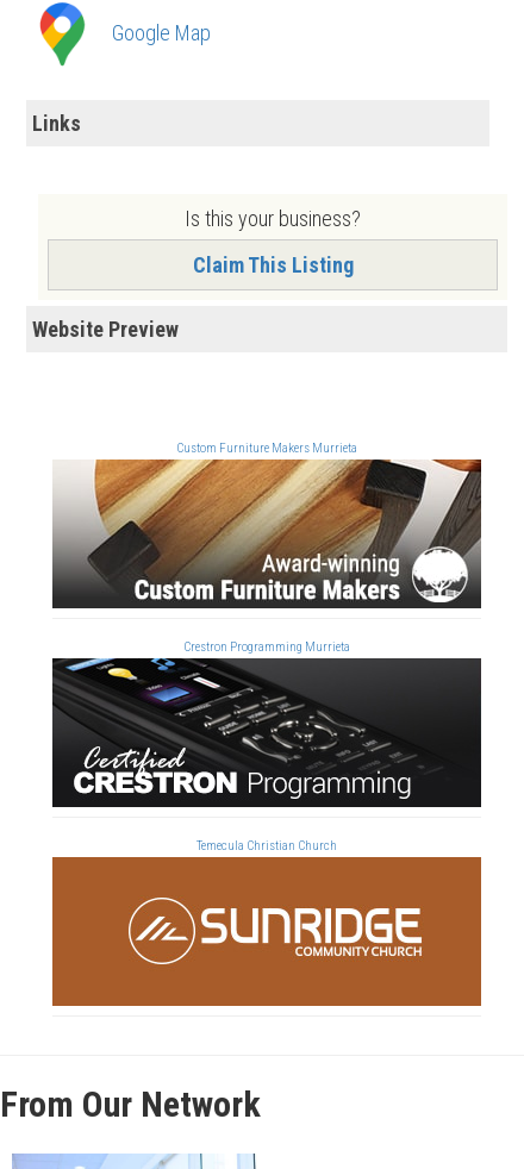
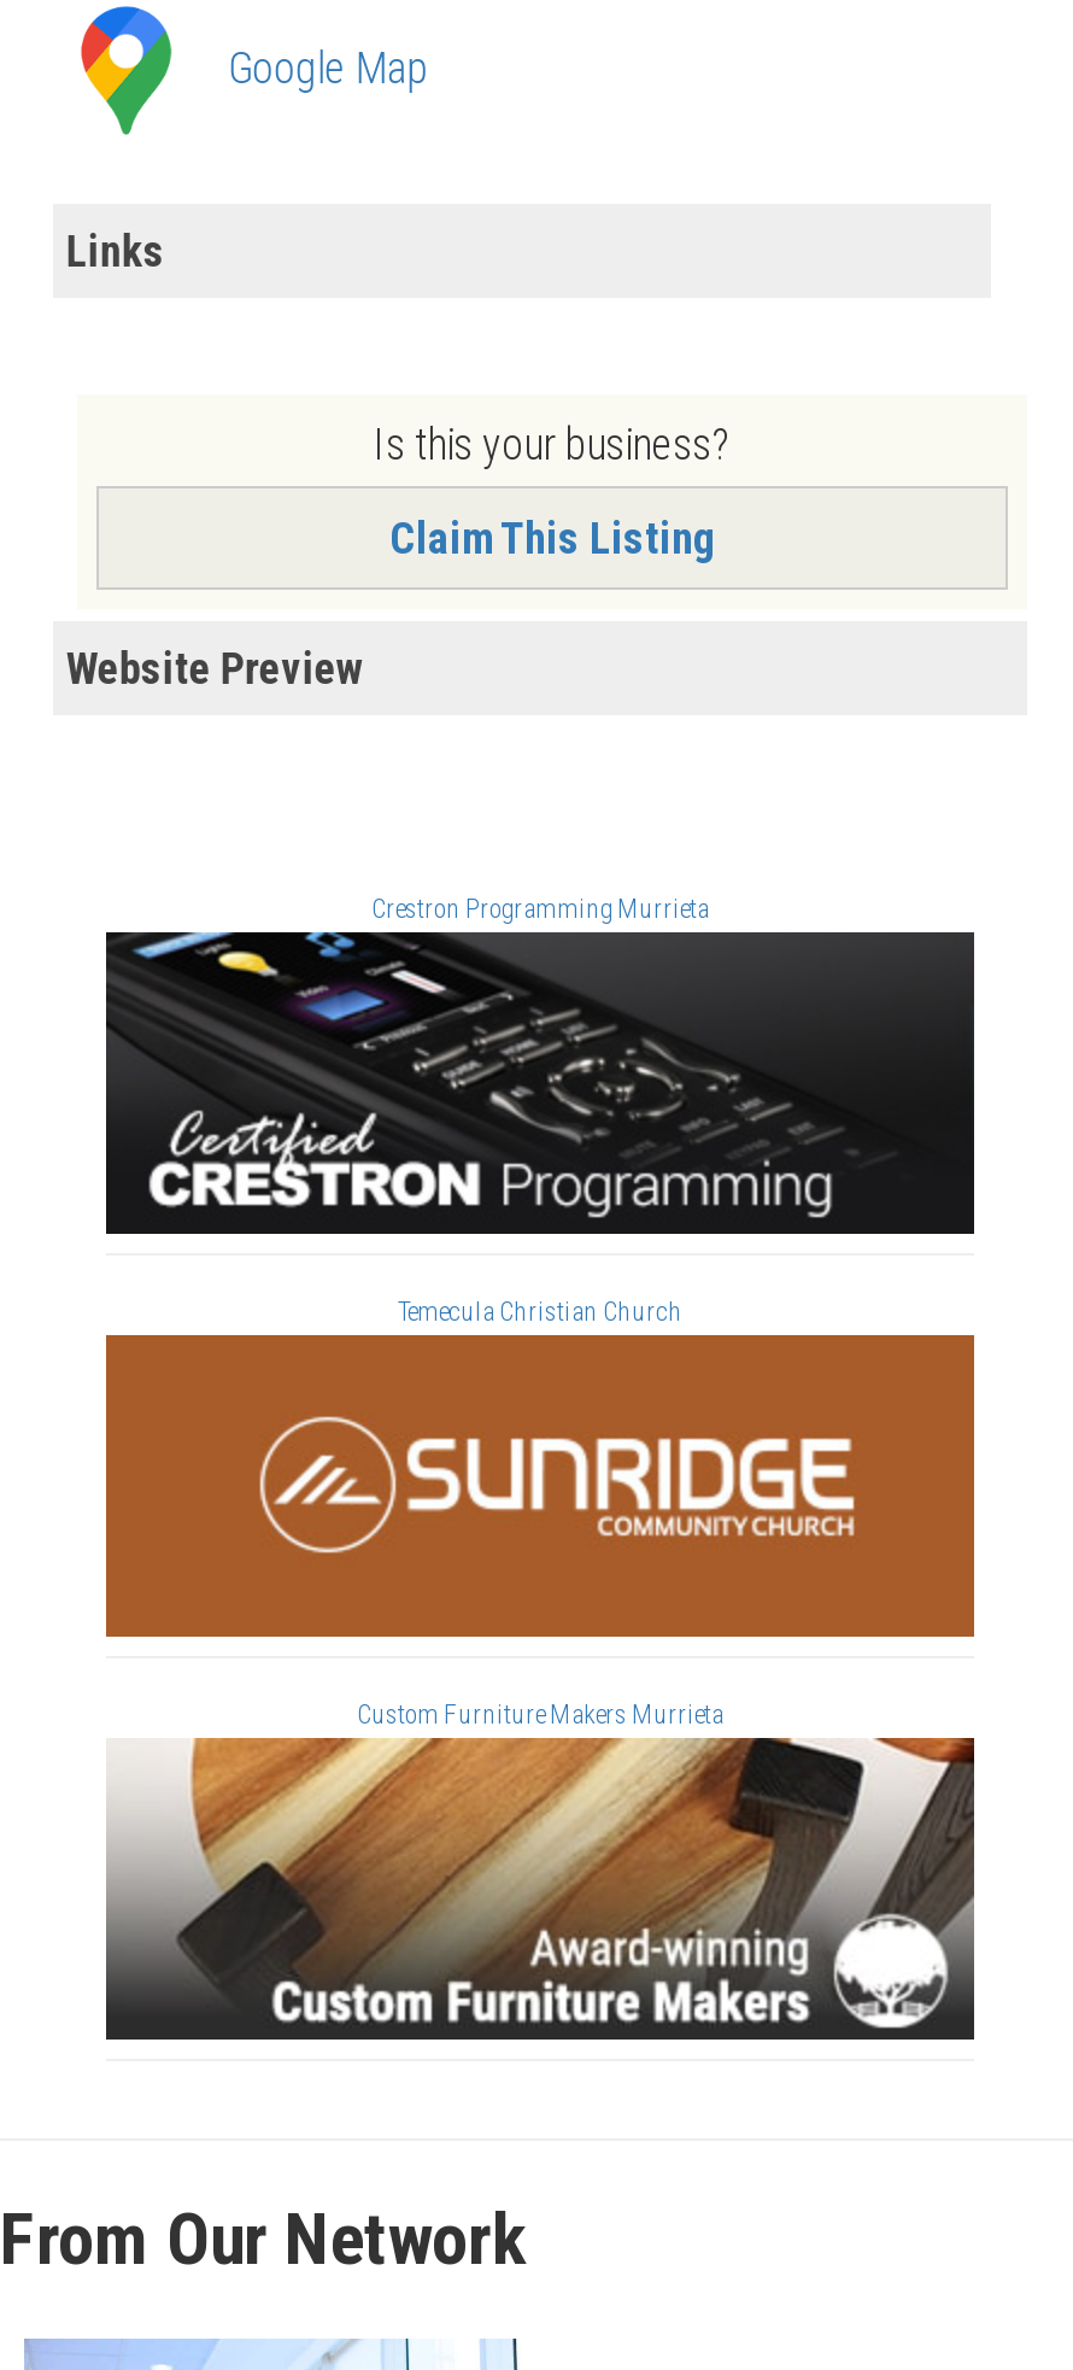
moved down: Custom Furniture Makers Murrieta

moved down: [image]

moved up: [image] | Crestron Programming Murrieta | Temecula Christian Church

moved up: [image]
